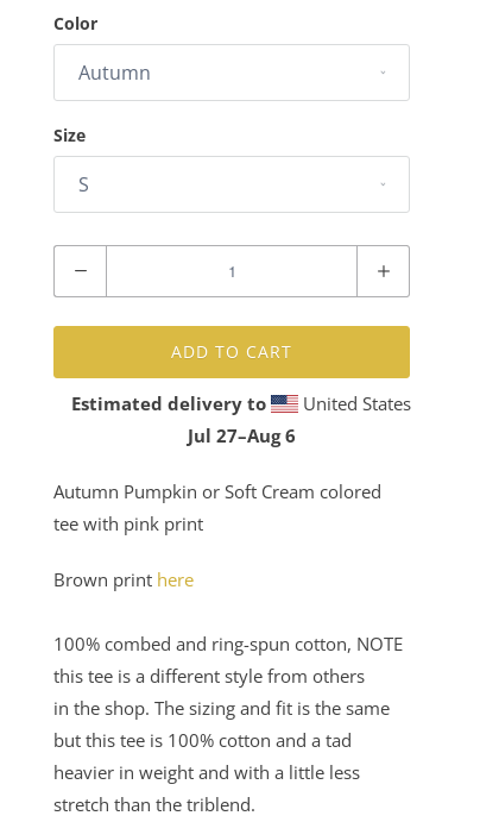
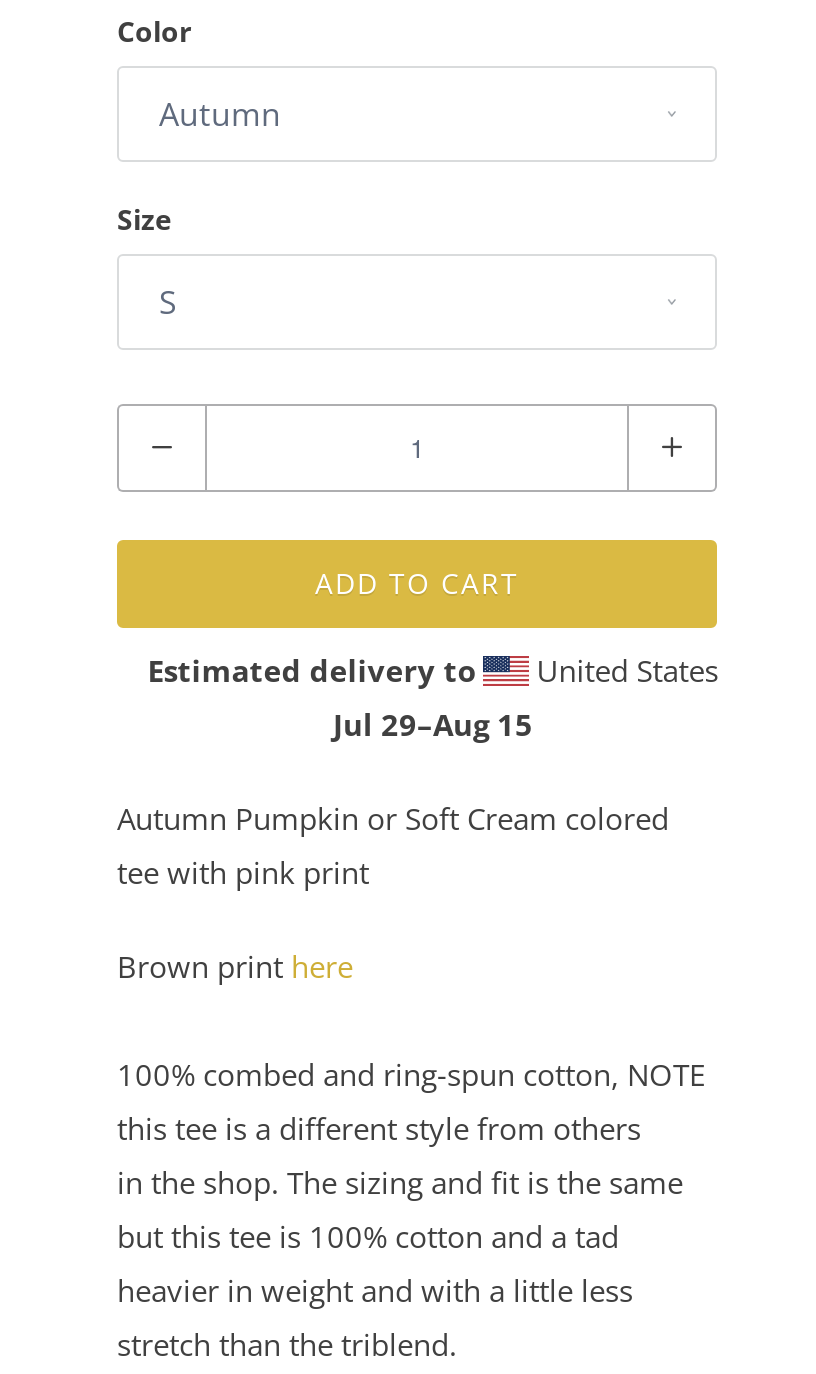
- Jul 27–Aug 6
+ Jul 29–Aug 15
